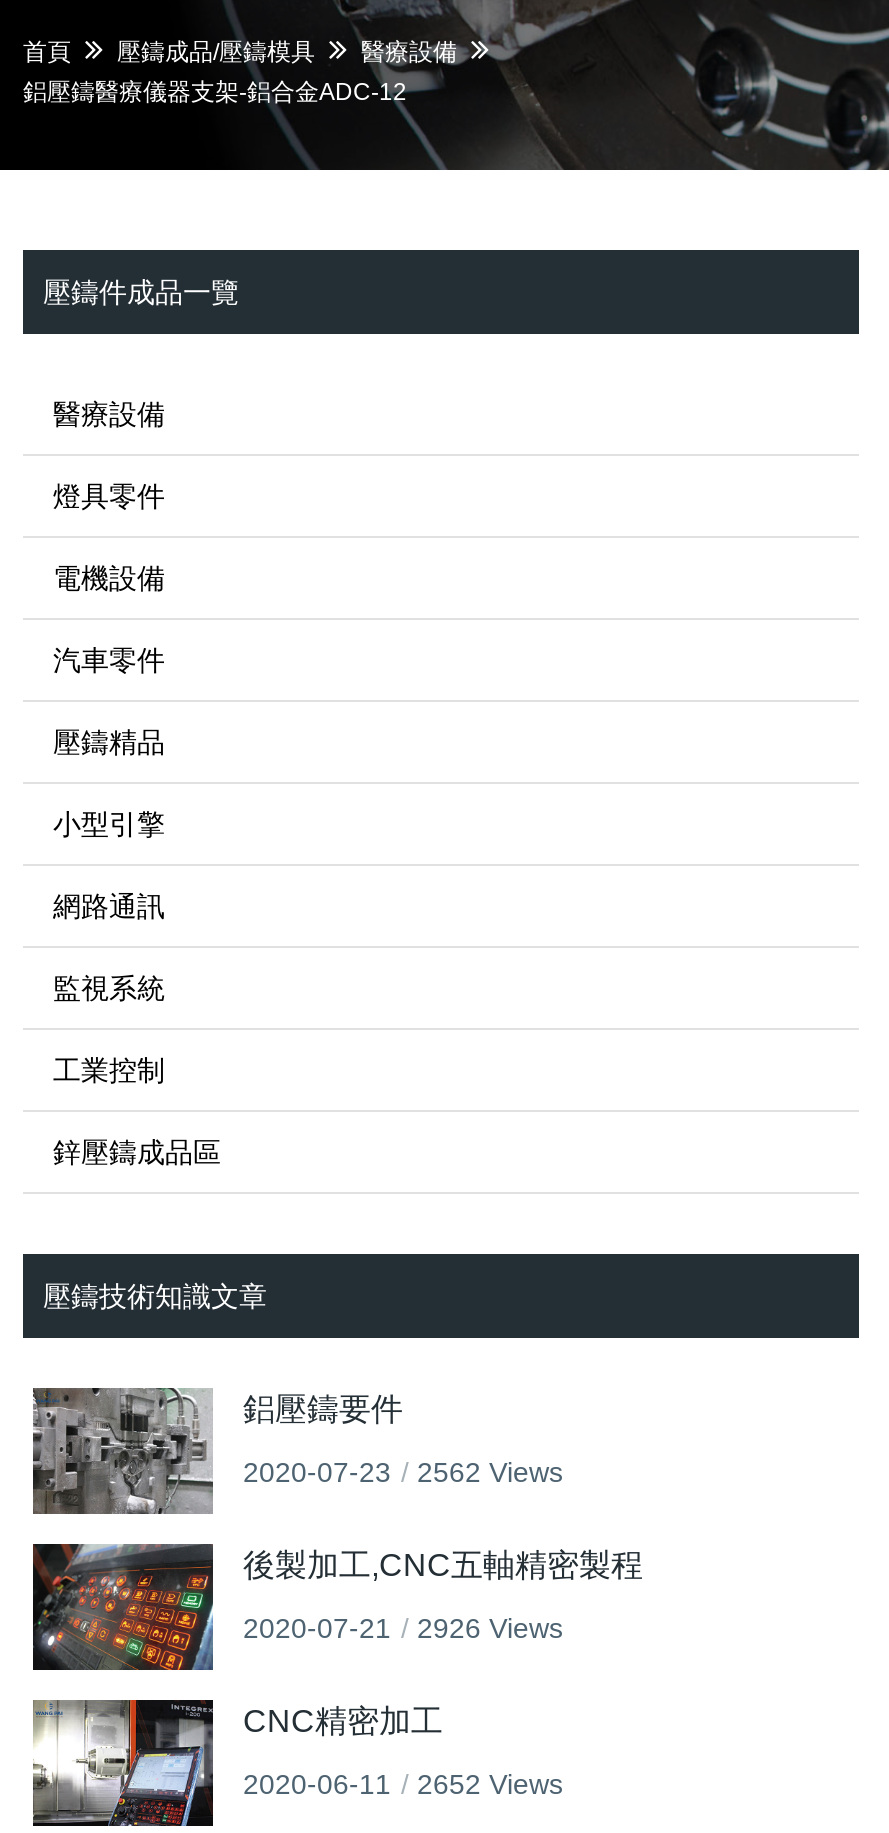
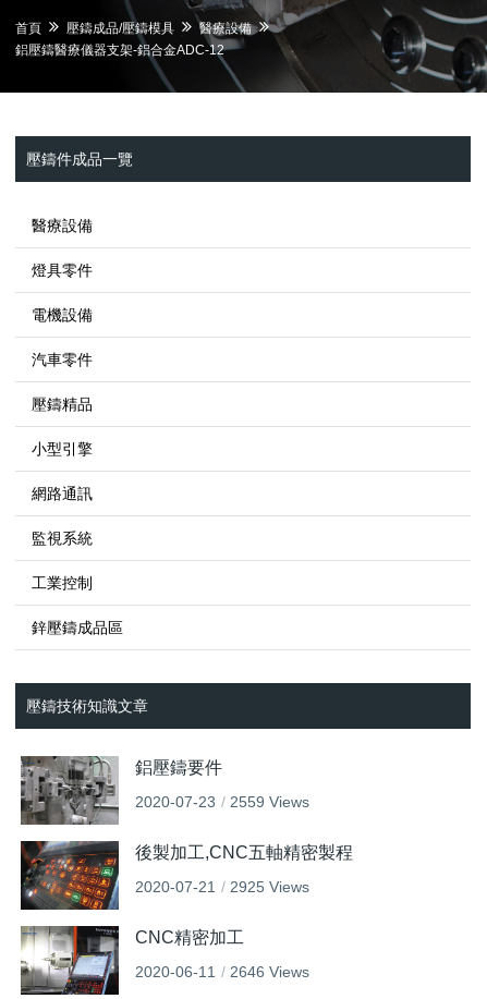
- 2020-07-23 2562 Views
+ 2020-07-23 2559 Views

- 2020-07-21 2926 Views
+ 2020-07-21 2925 Views

- 2020-06-11 2652 Views
+ 2020-06-11 2646 Views
